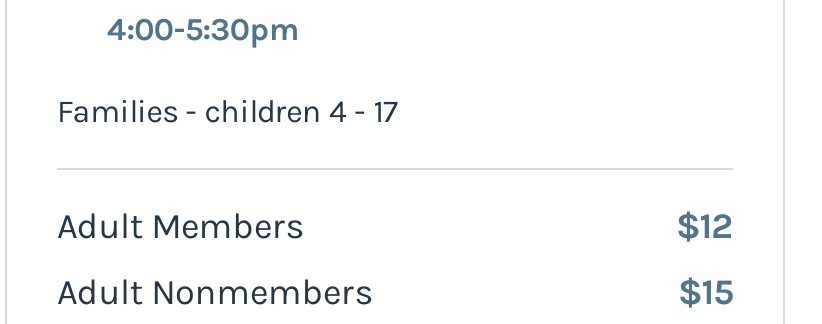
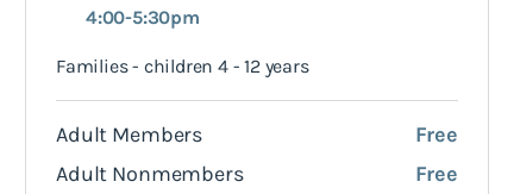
- Families - children 4 - 17
+ Families - children 4 - 12 years

- $12
+ Free

- $15
+ Free
